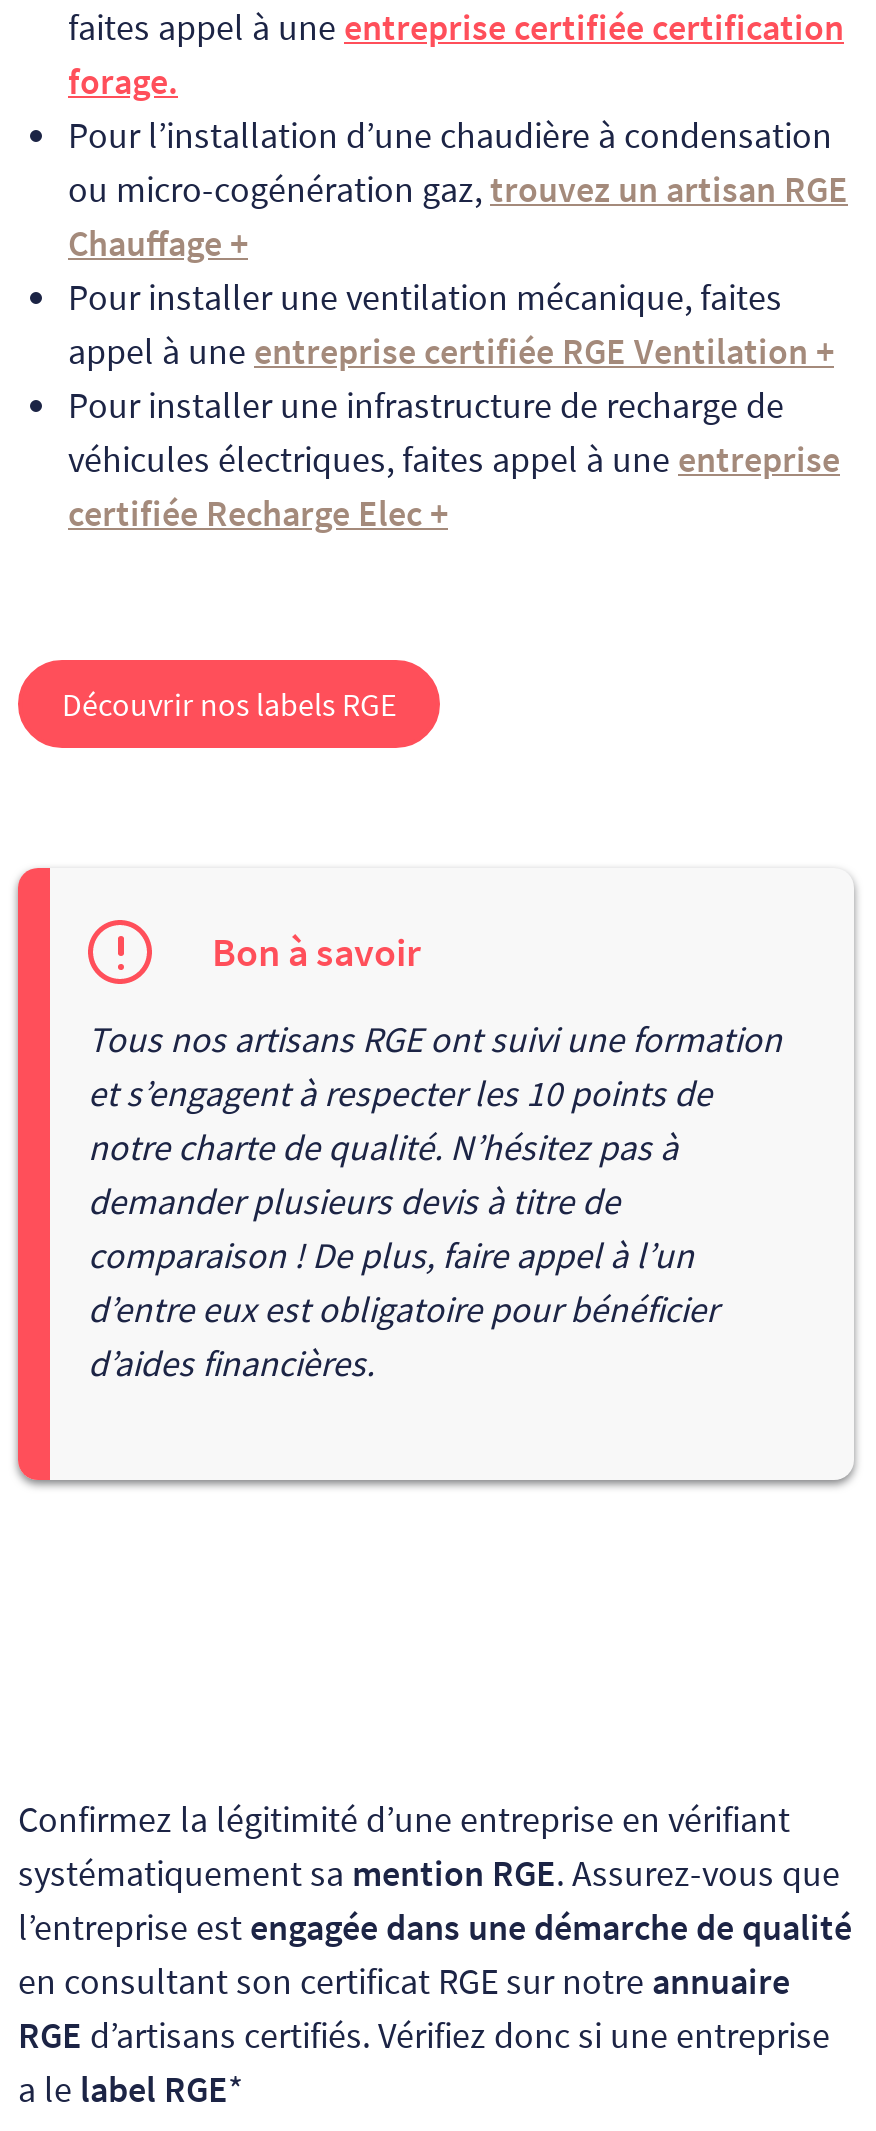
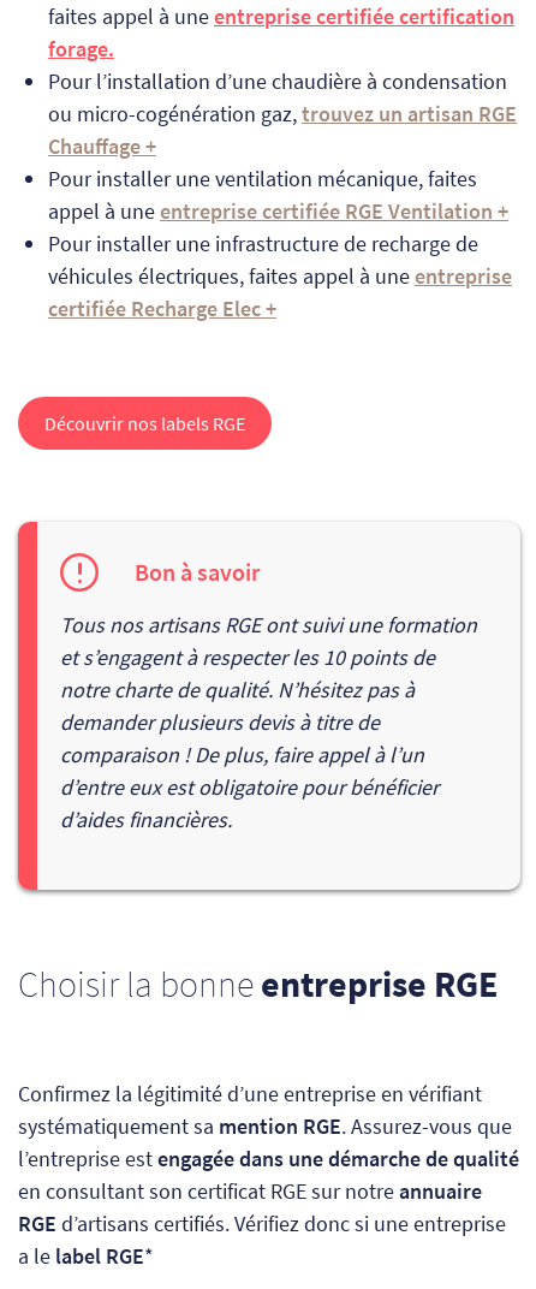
+ Choisir la bonne entreprise RGE
